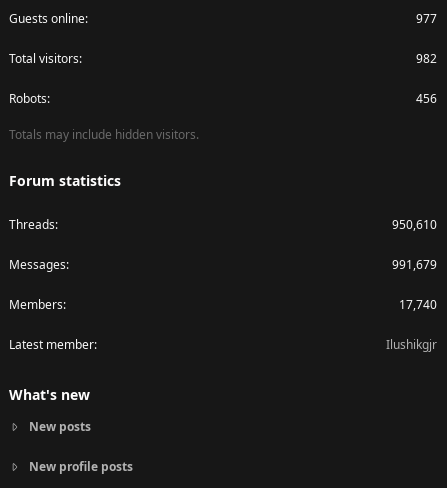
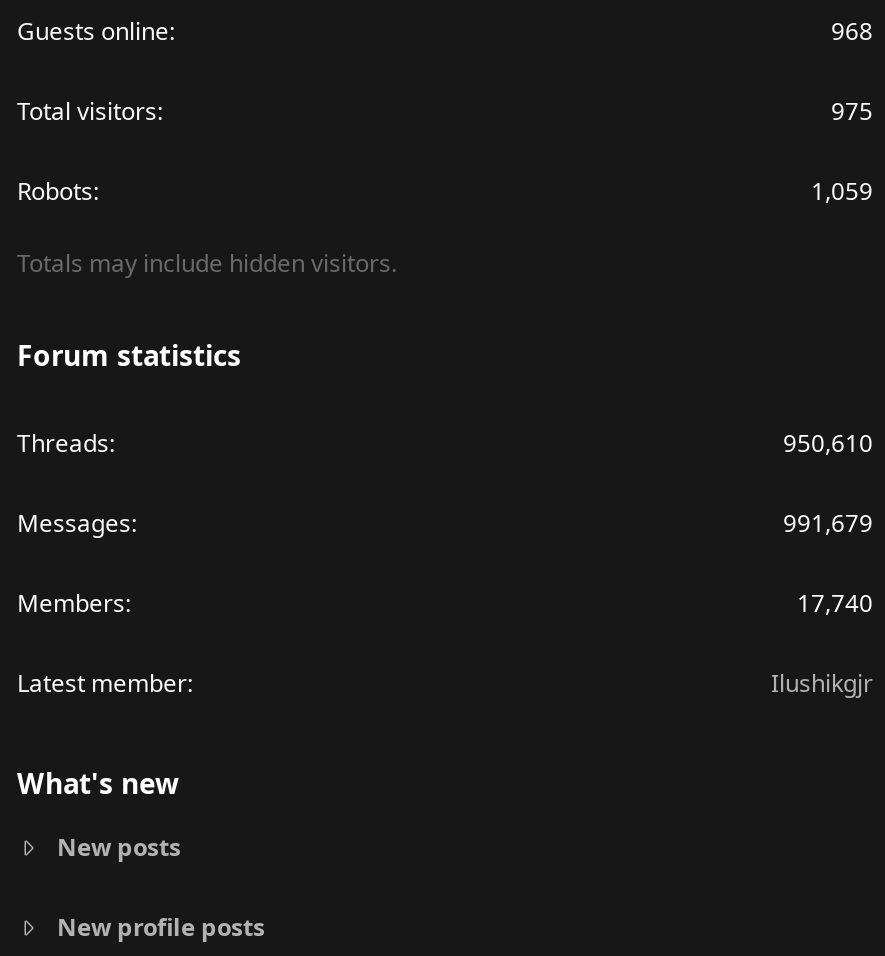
- 977
+ 968

- 982
+ 975

- 456
+ 1,059
